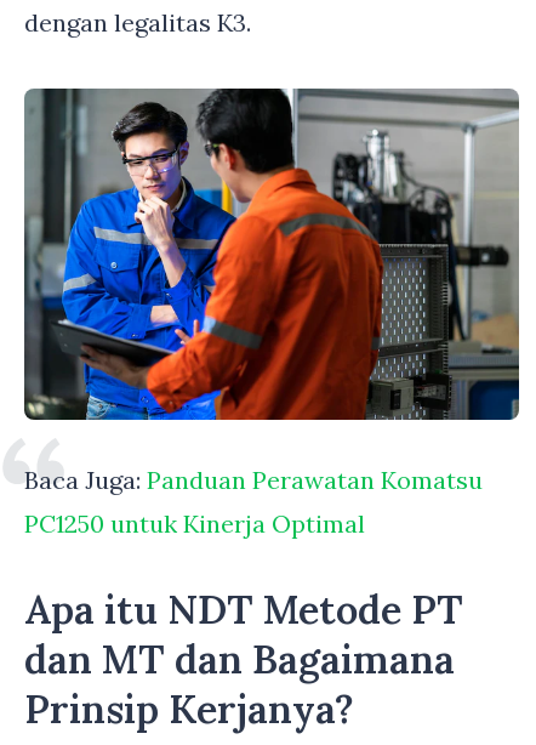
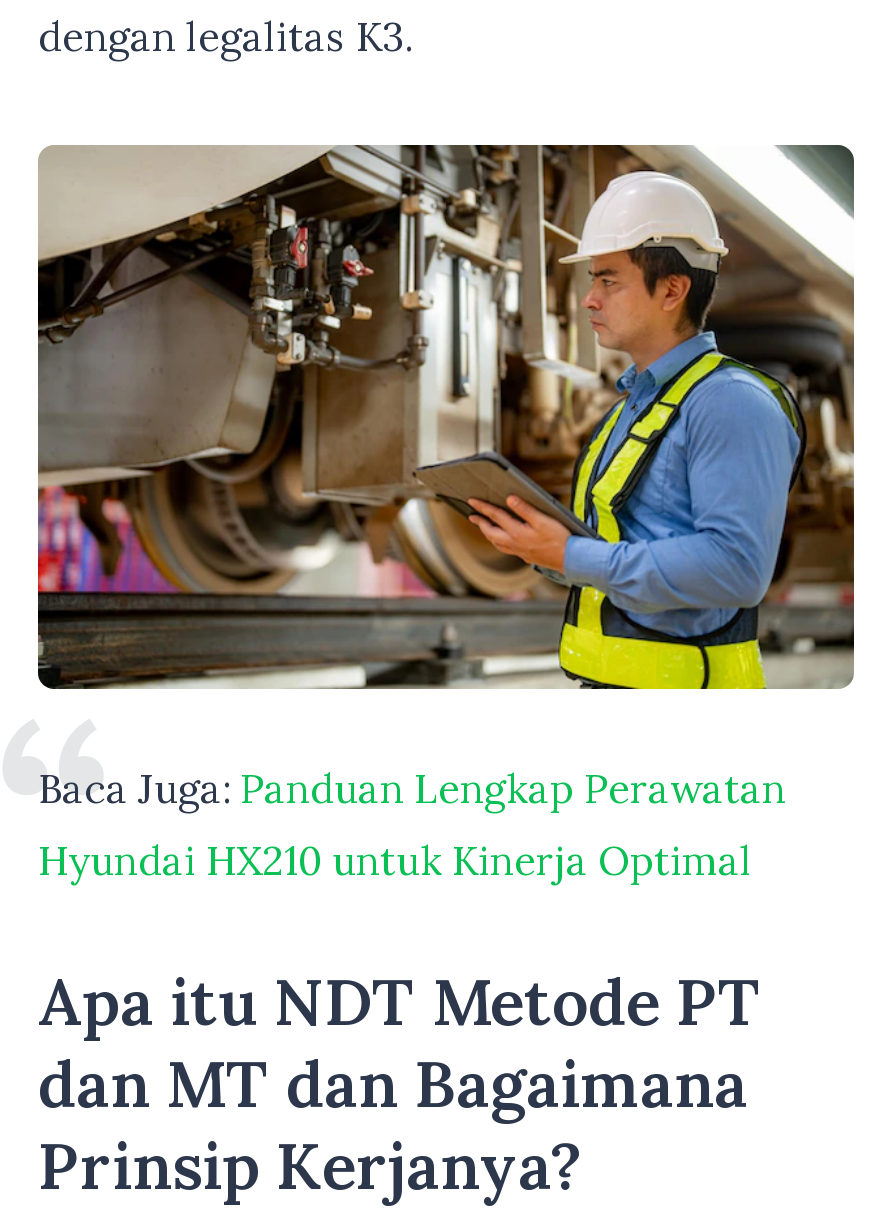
- [image]
- Baca Juga: Panduan Perawatan Komatsu
- PC1250 untuk Kinerja Optimal
+ [image]
+ Baca Juga: Panduan Lengkap Perawatan
+ Hyundai HX210 untuk Kinerja Optimal
